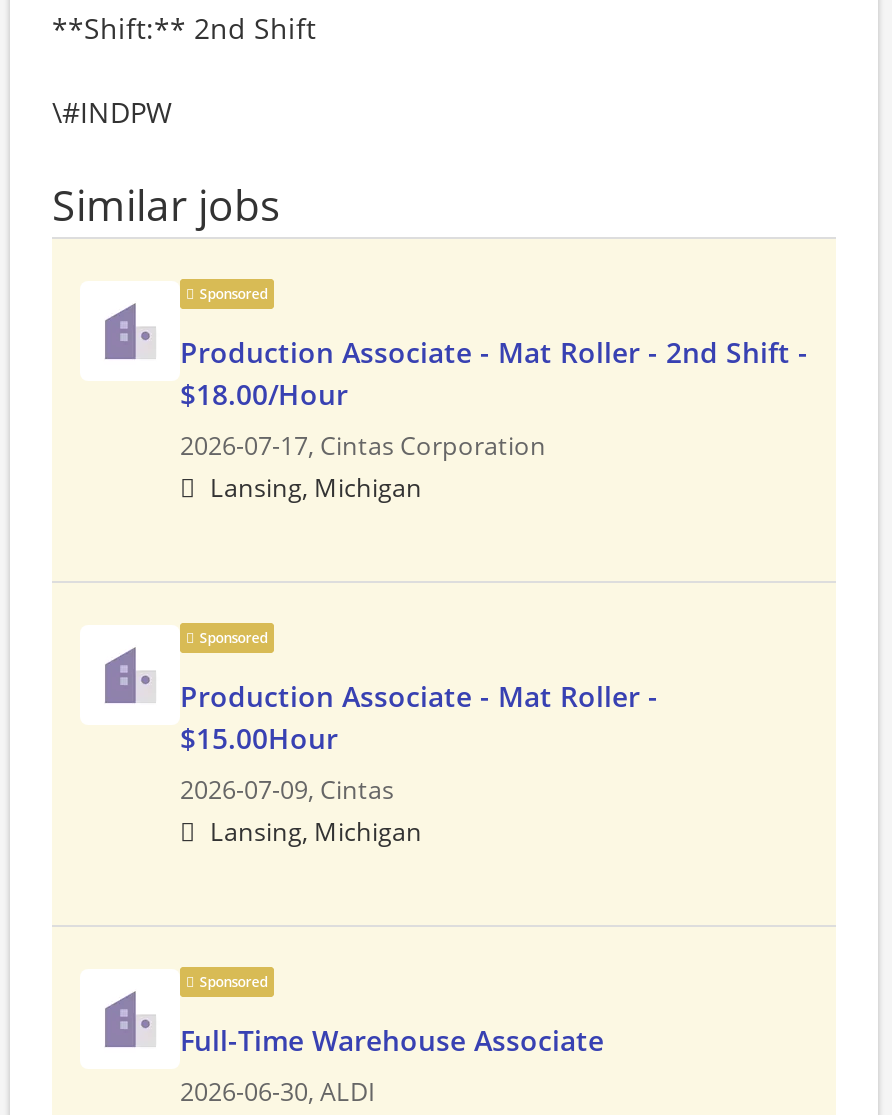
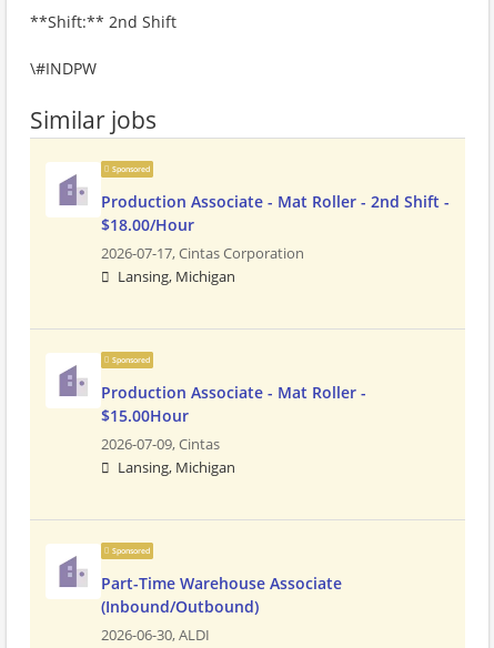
- Full-Time Warehouse Associate
+ Part-Time Warehouse Associate
+ (Inbound/Outbound)
